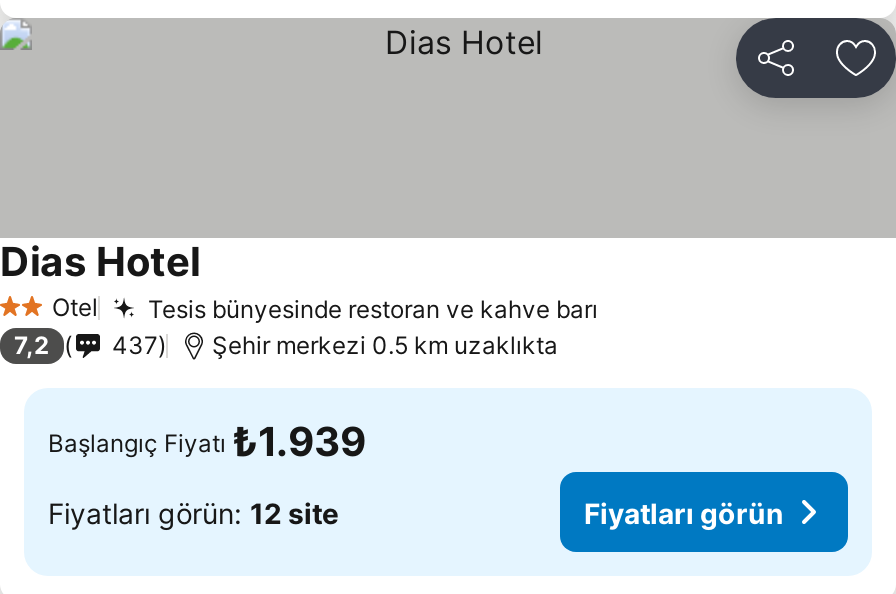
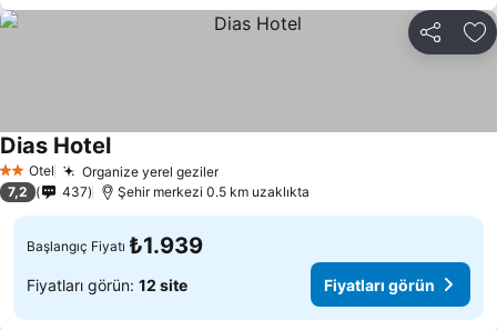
- Tesis bünyesinde restoran ve kahve barı
+ Organize yerel geziler
